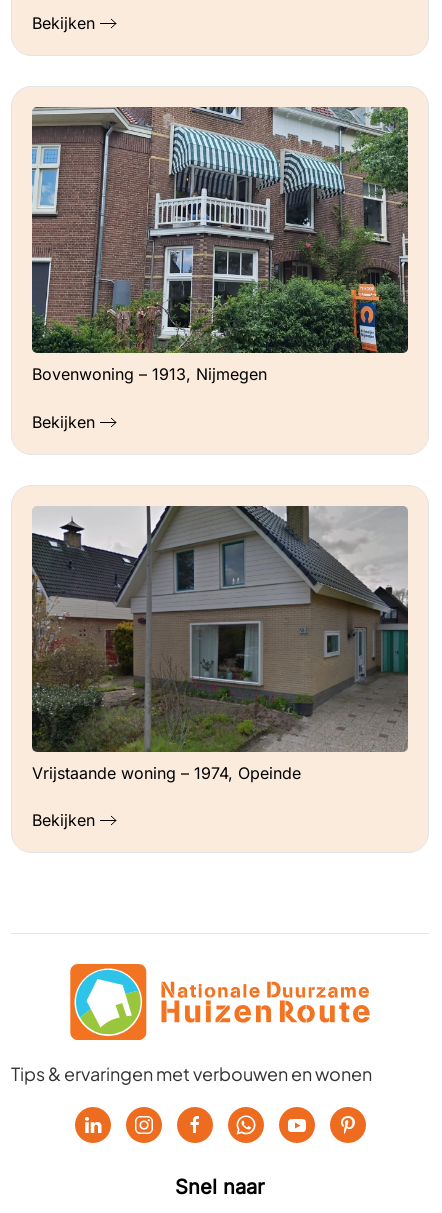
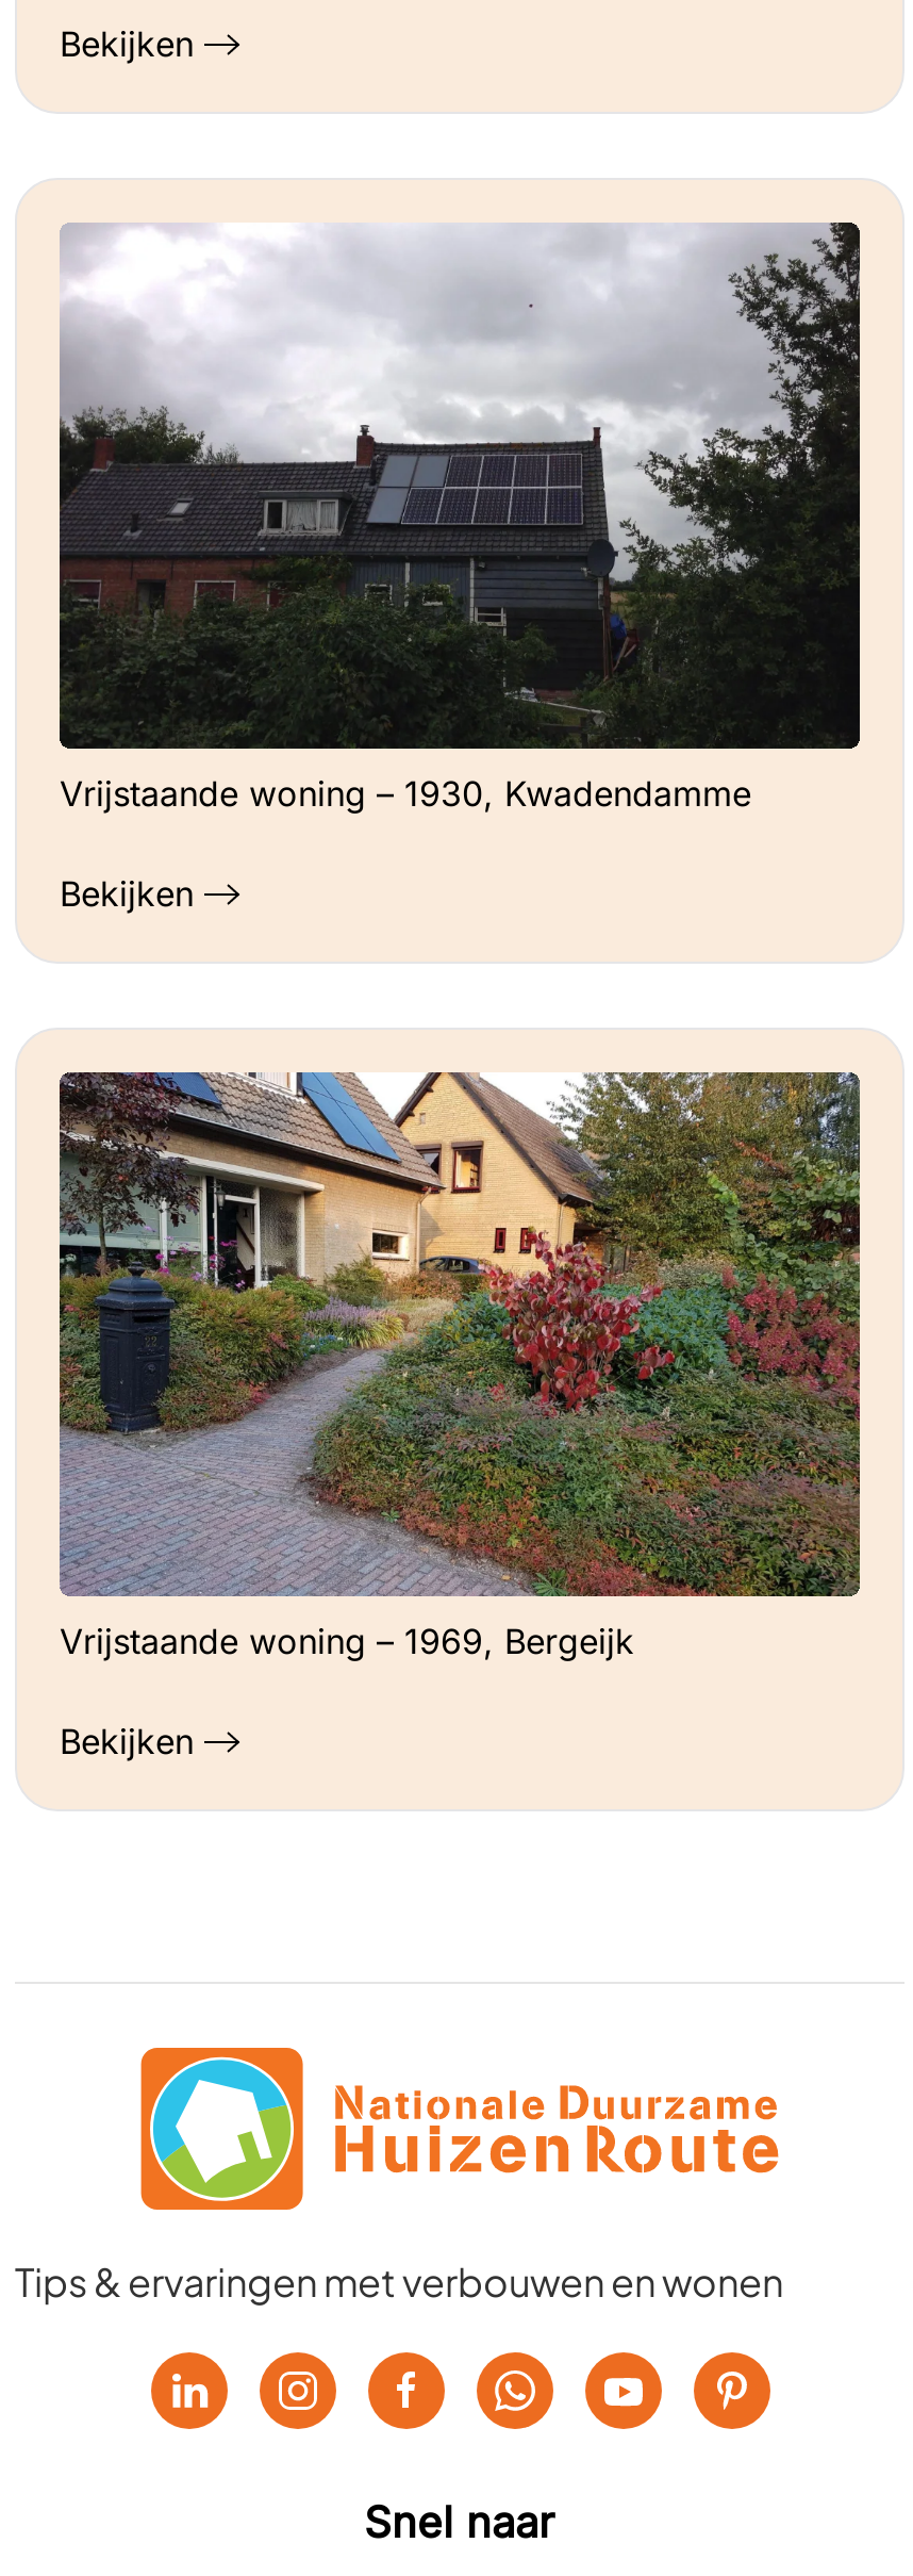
- [image]
- Bovenwoning – 1913, Nijmegen
+ [image]
+ Vrijstaande woning – 1930, Kwadendamme

- [image]
- Vrijstaande woning – 1974, Opeinde
+ [image]
+ Vrijstaande woning – 1969, Bergeijk
